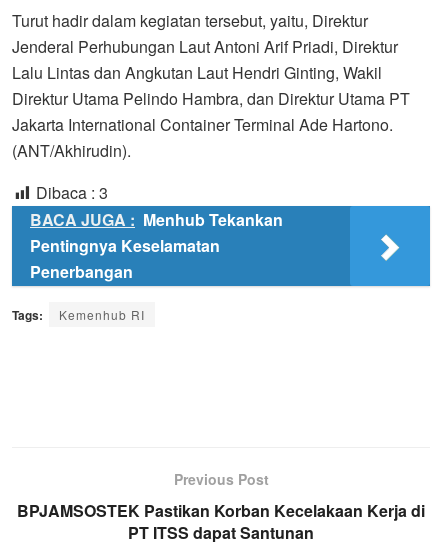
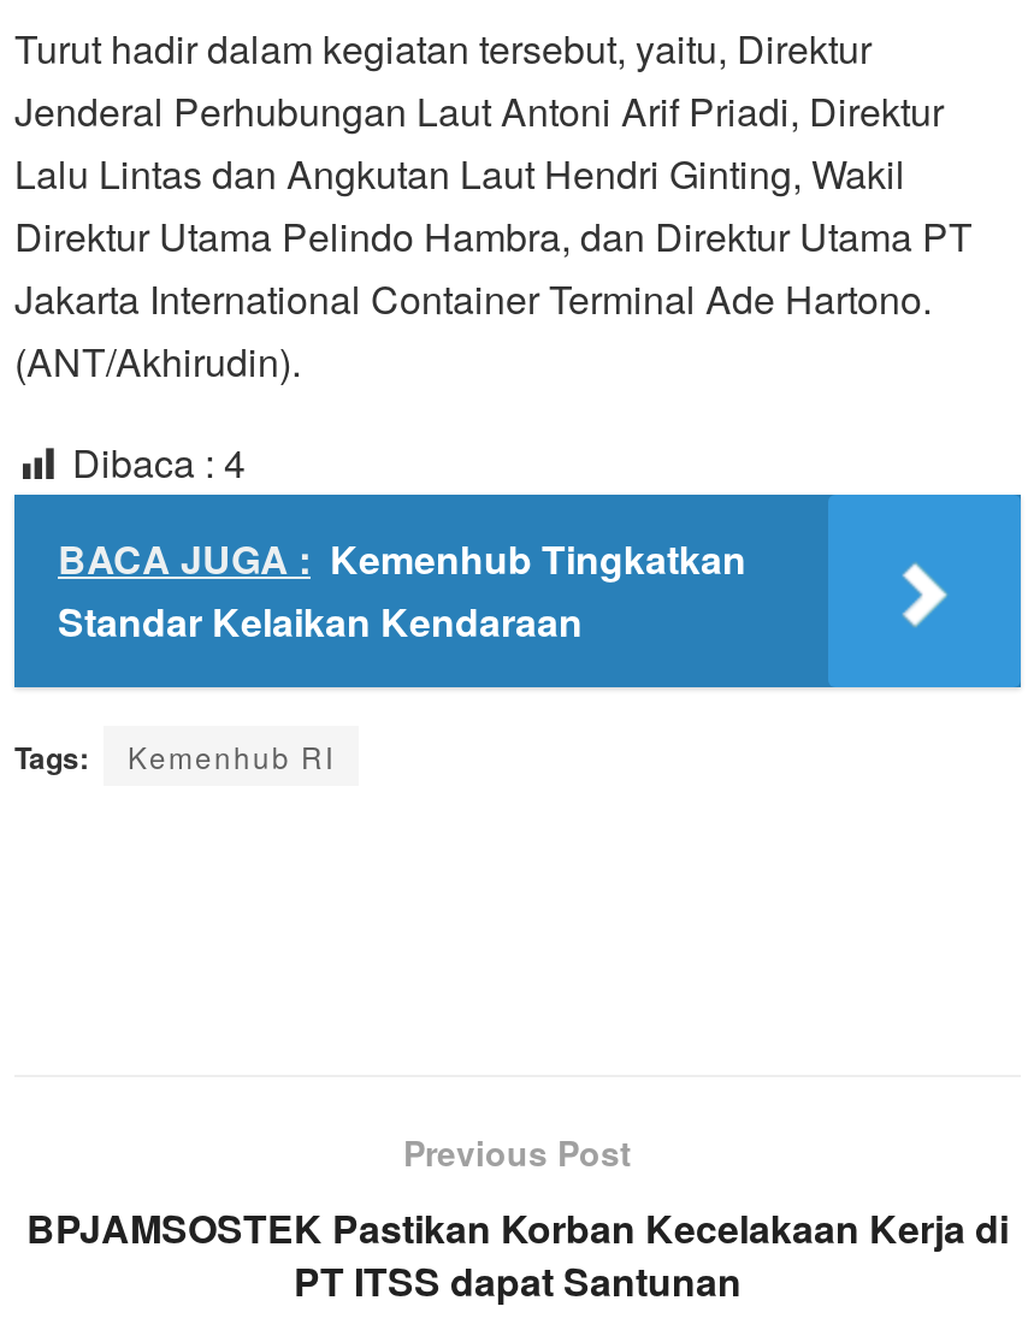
- Dibaca : 3
- BACA JUGA : Menhub Tekankan
- Pentingnya Keselamatan
- Penerbangan
+ Dibaca : 4
+ BACA JUGA : Kemenhub Tingkatkan
+ Standar Kelaikan Kendaraan
